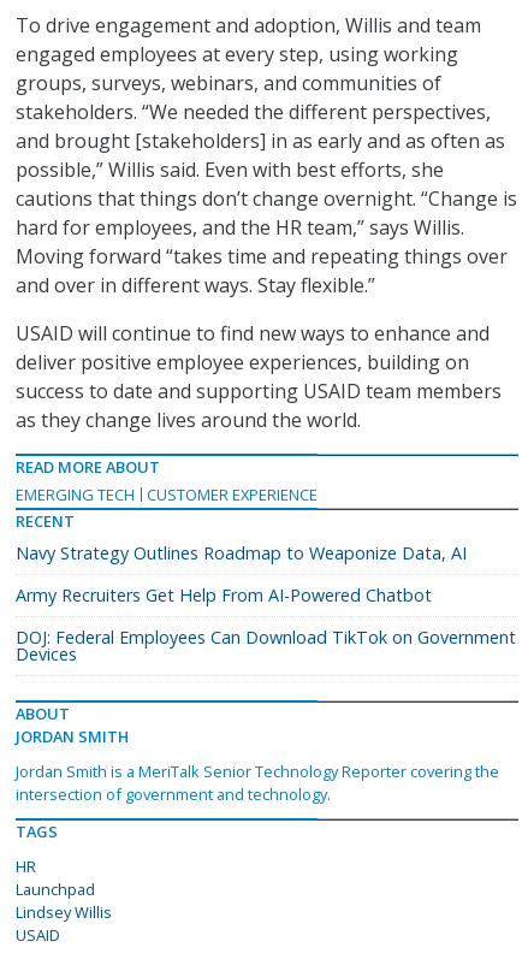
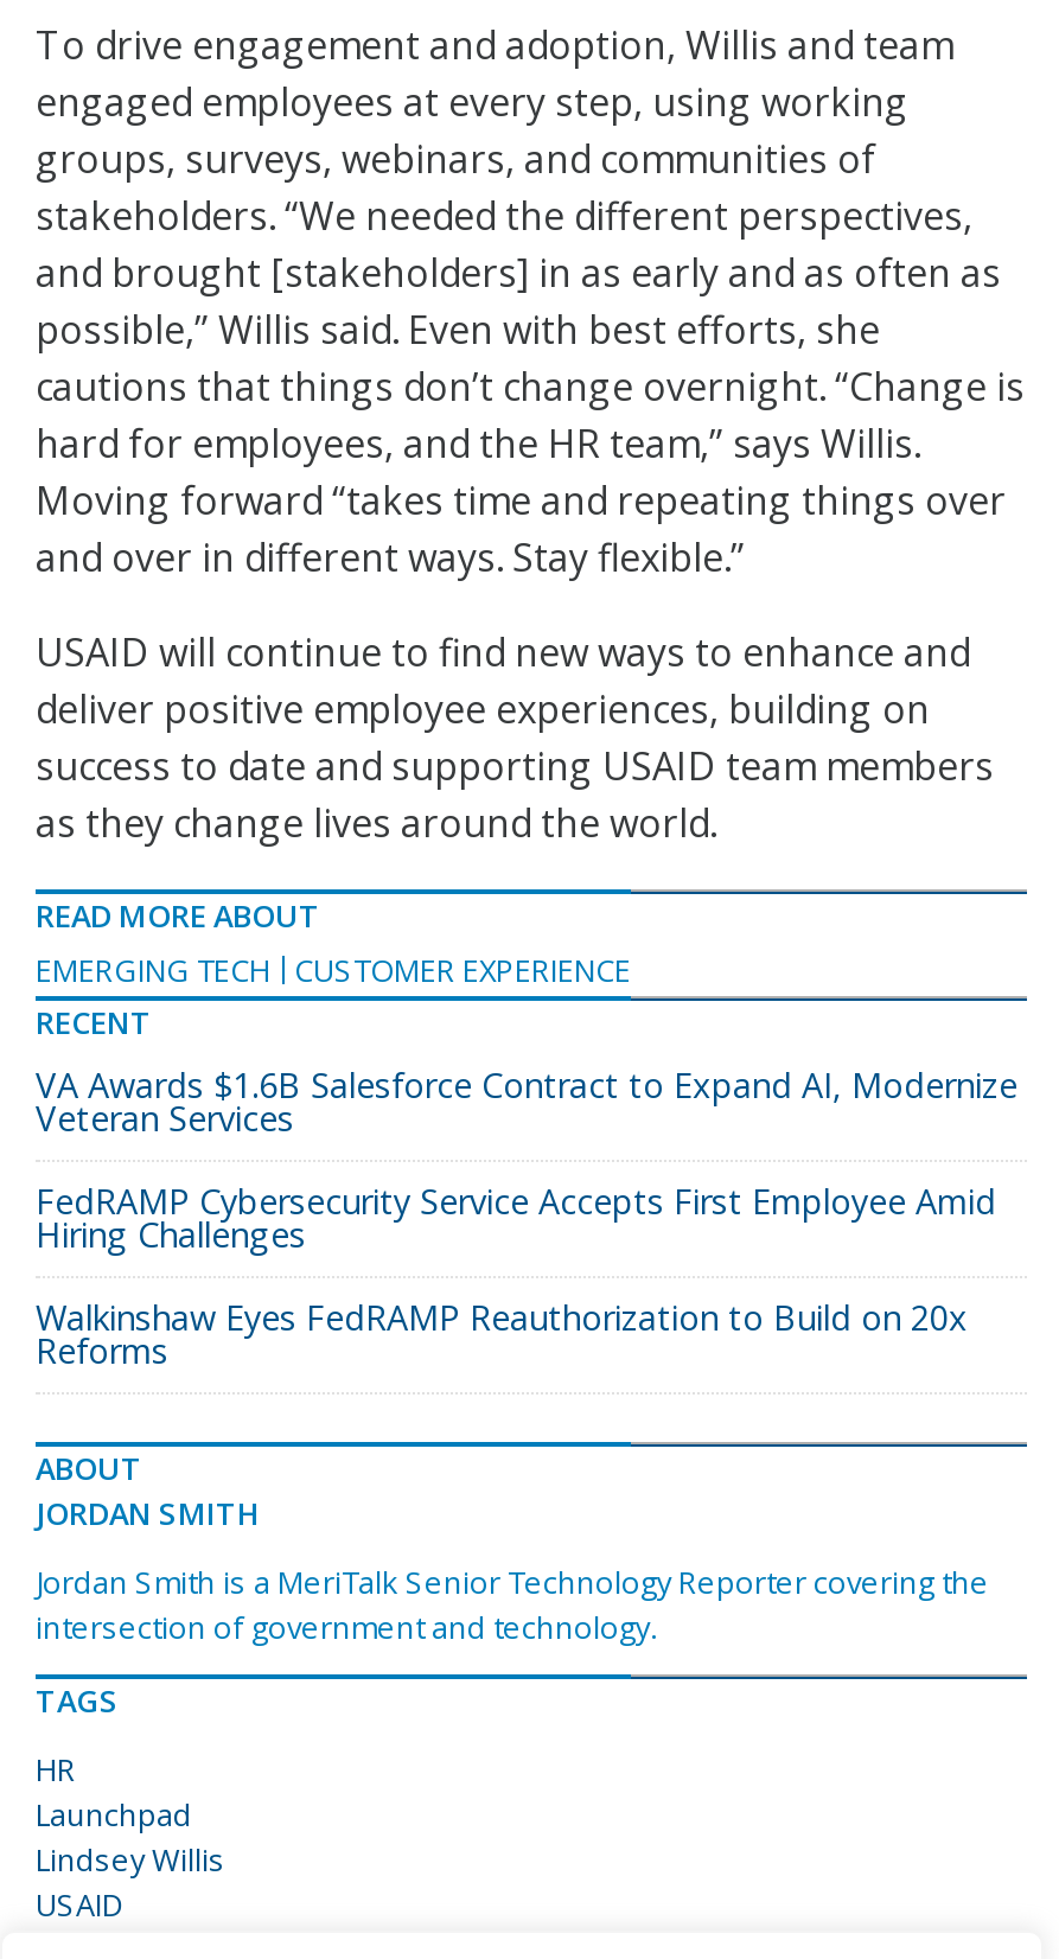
- Navy Strategy Outlines Roadmap to Weaponize Data, AI
+ VA Awards $1.6B Salesforce Contract to Expand AI, Modernize
+ Veteran Services

- Army Recruiters Get Help From AI-Powered Chatbot
+ FedRAMP Cybersecurity Service Accepts First Employee Amid
+ Hiring Challenges

- DOJ: Federal Employees Can Download TikTok on Government
- Devices
+ Walkinshaw Eyes FedRAMP Reauthorization to Build on 20x
+ Reforms
